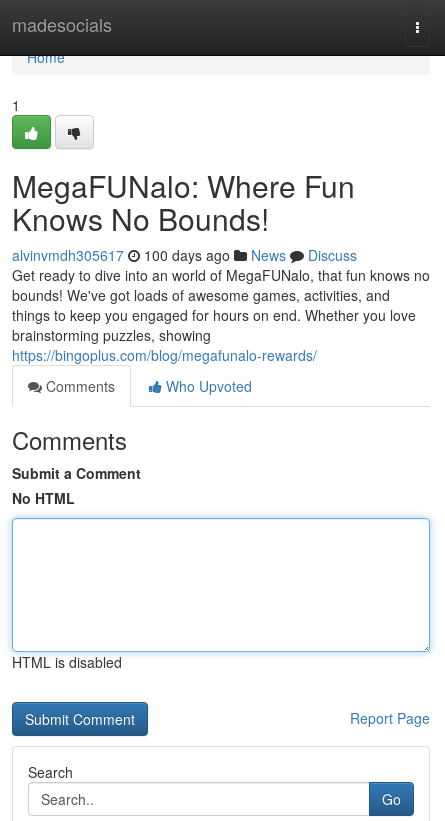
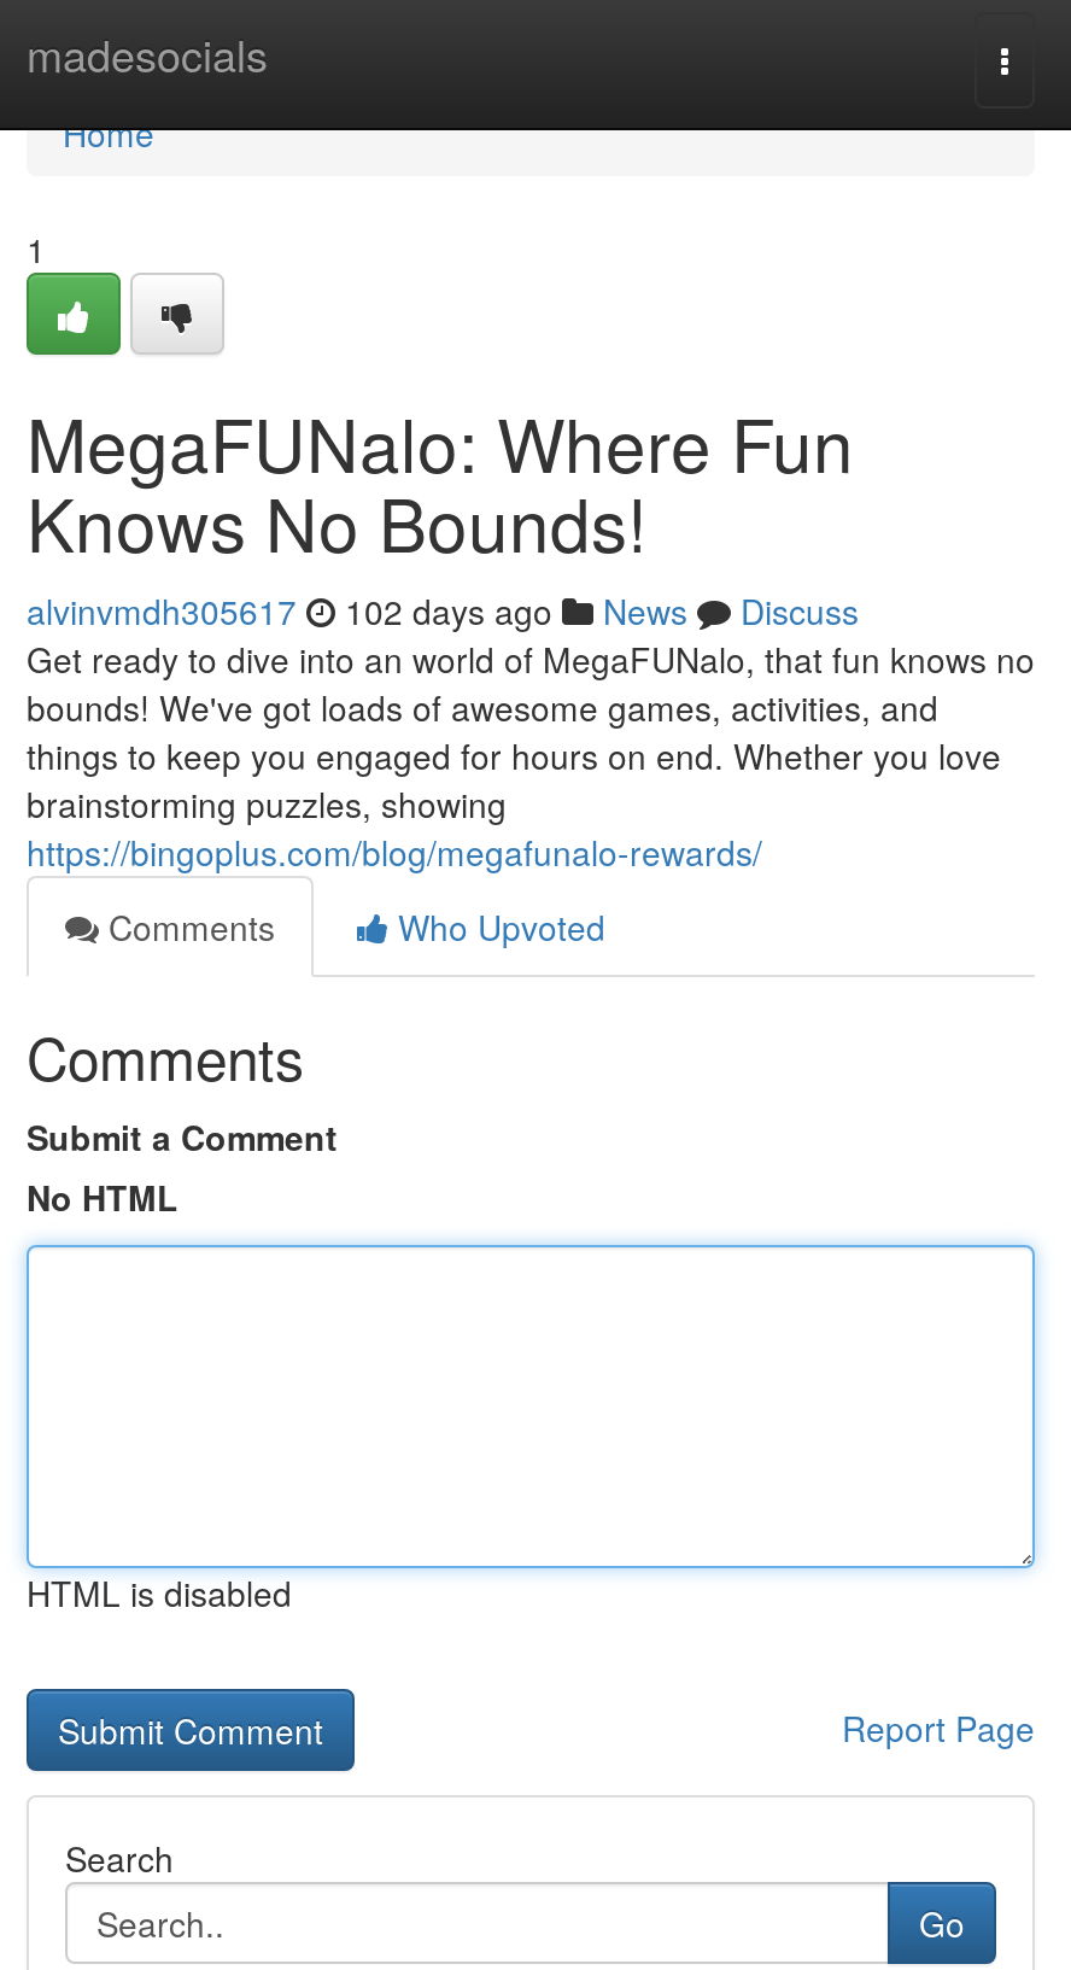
- alvinvmdh305617 100 days ago News Discuss
+ alvinvmdh305617 102 days ago News Discuss
